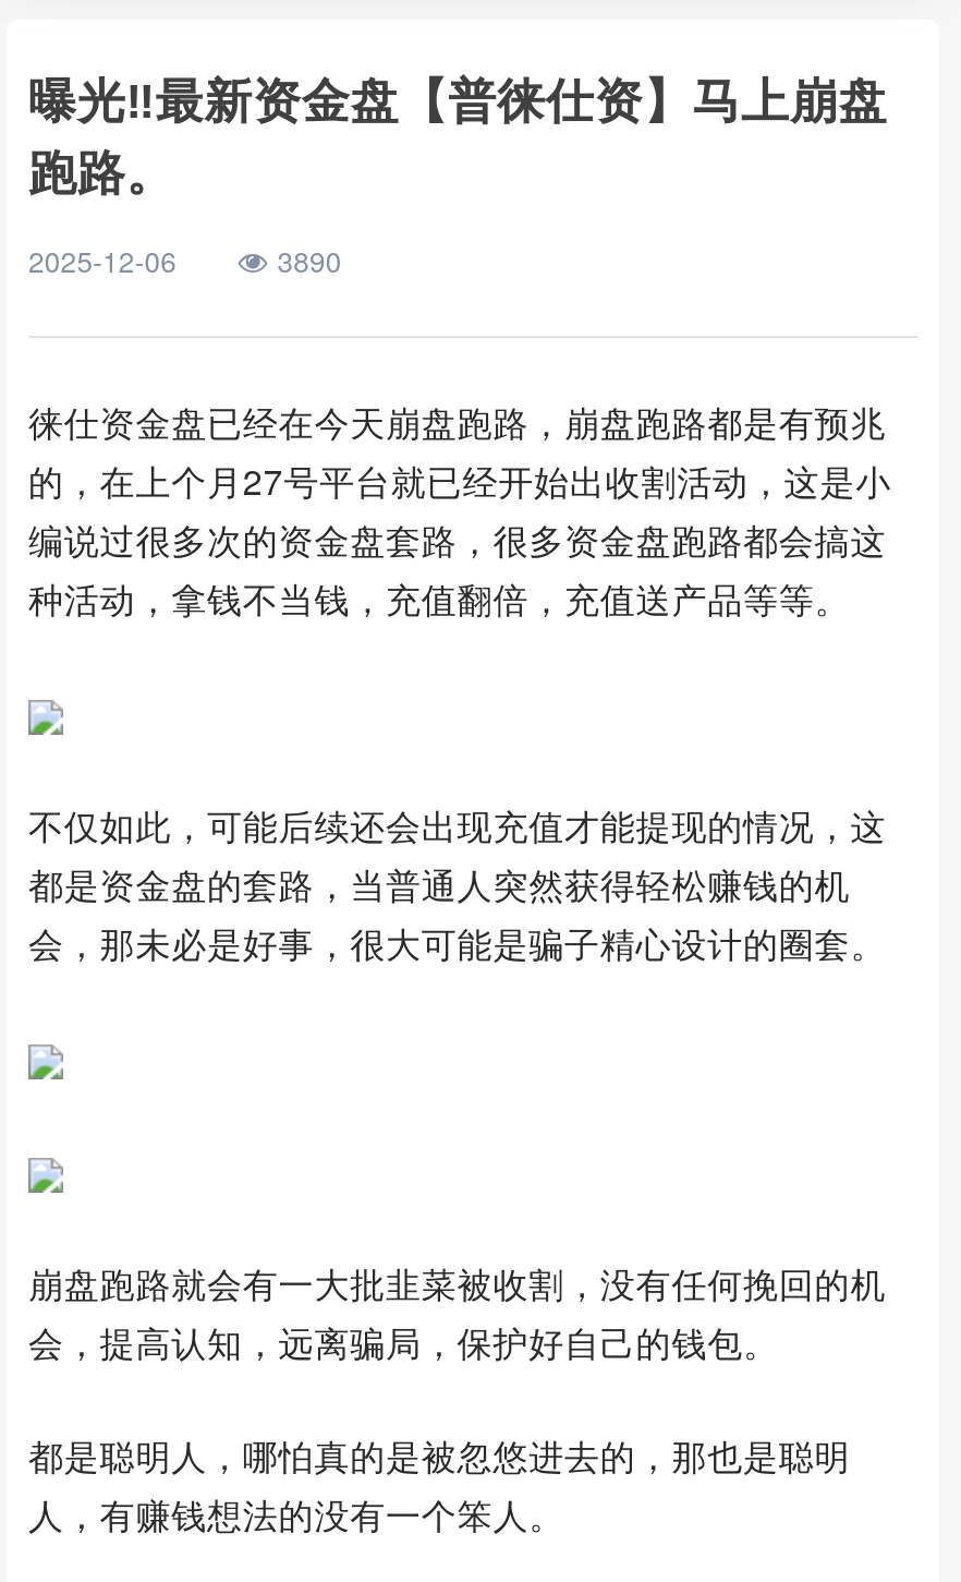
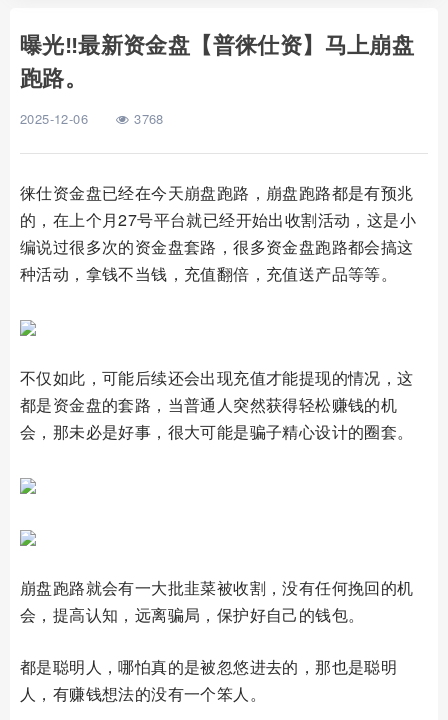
- 3890
+ 3768
